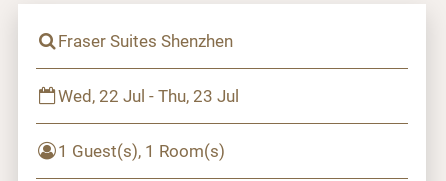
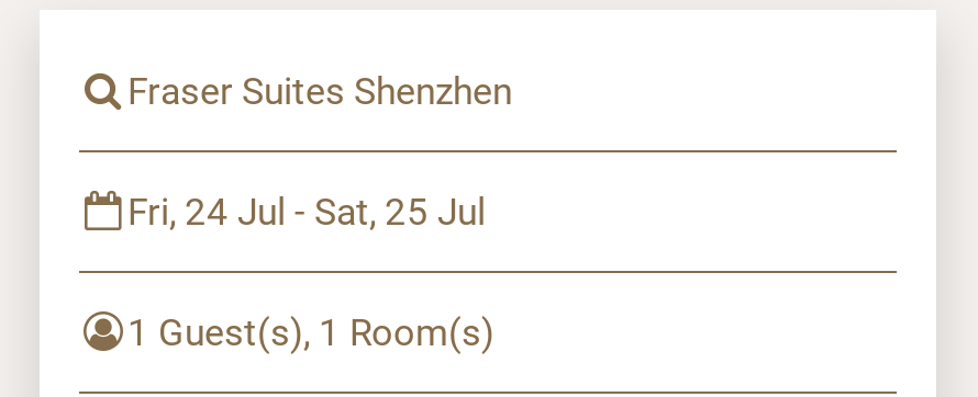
- Wed, 22 Jul - Thu, 23 Jul
+ Fri, 24 Jul - Sat, 25 Jul
